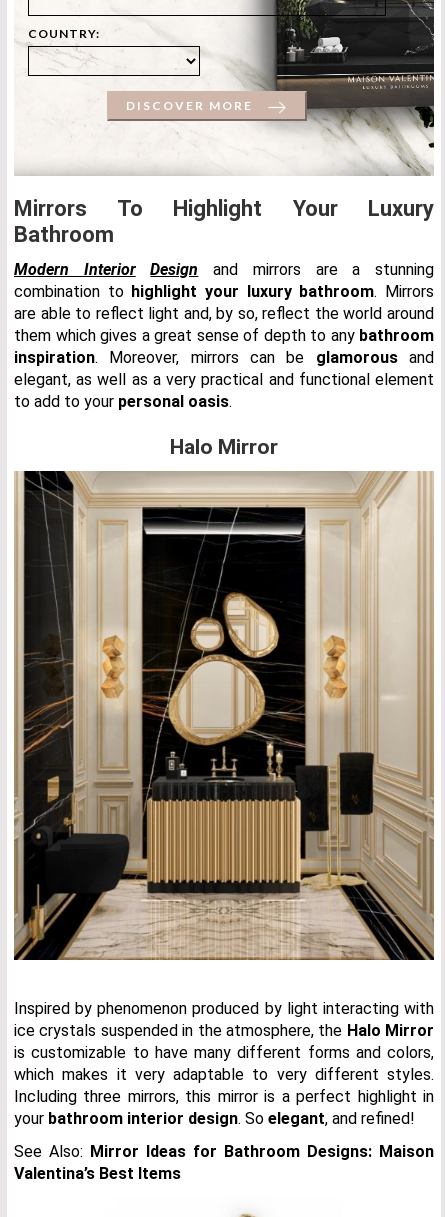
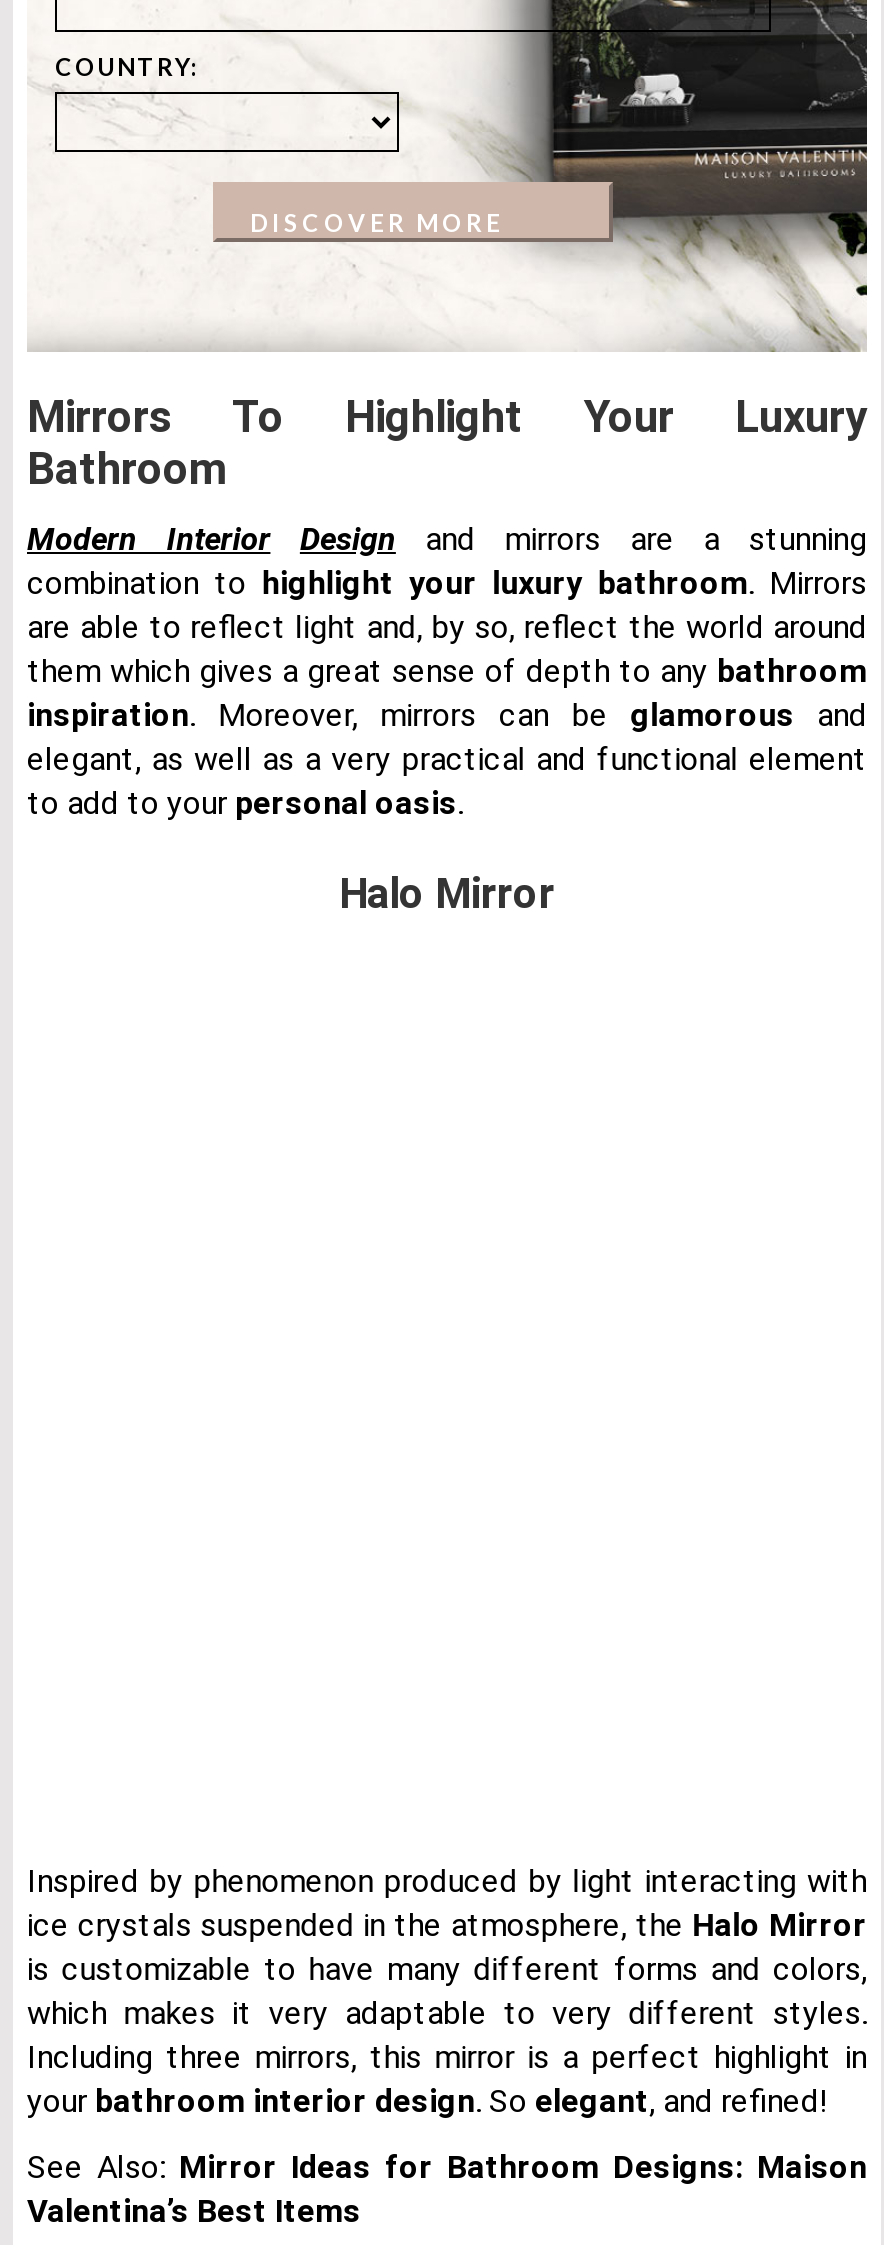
- [image]
